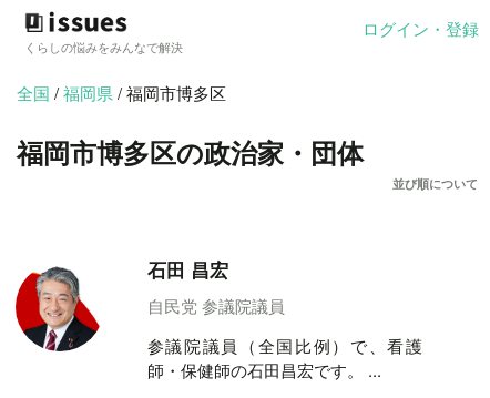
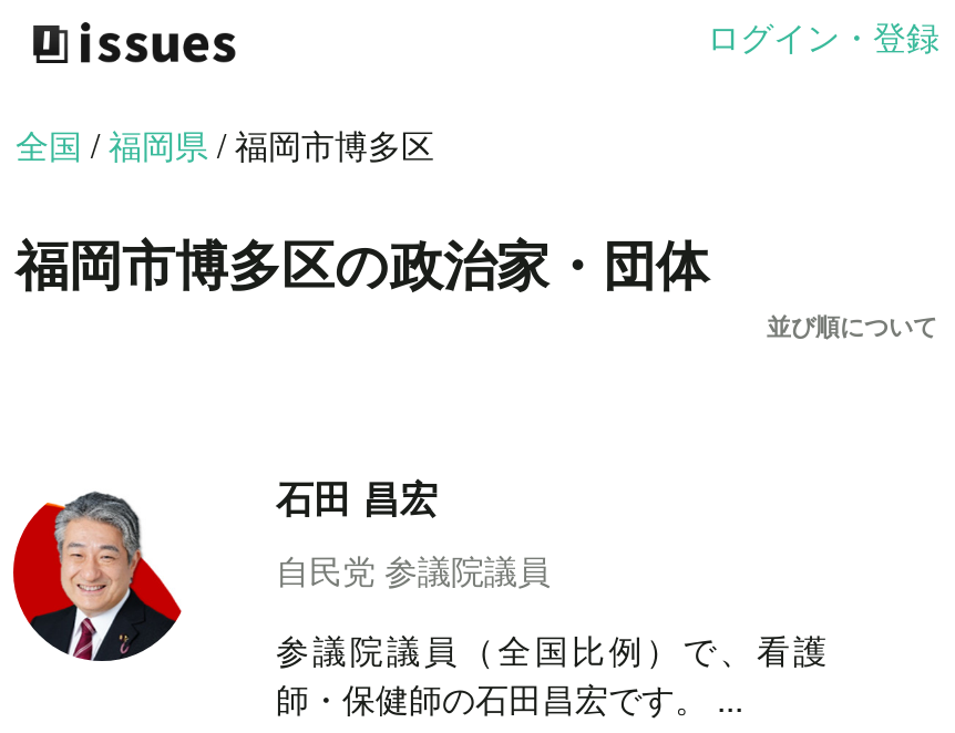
- くらしの悩みをみんなで解決
